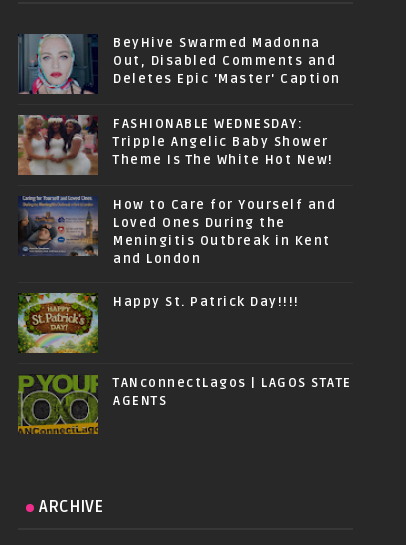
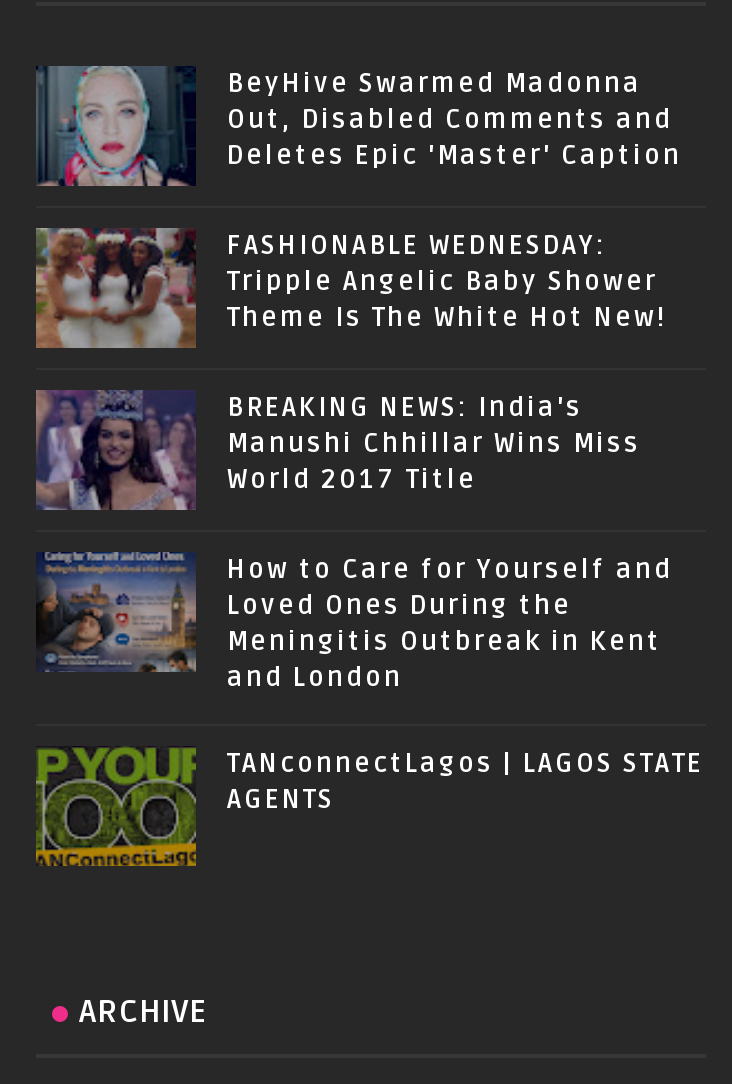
+ [image]
+ BREAKING NEWS: India's
+ Manushi Chhillar Wins Miss
+ World 2017 Title

moved down: [image] | How to Care for Yourself and | Loved Ones During the | Meningitis Outbreak in Kent | and London

- [image]
- Happy St. Patrick Day!!!!
